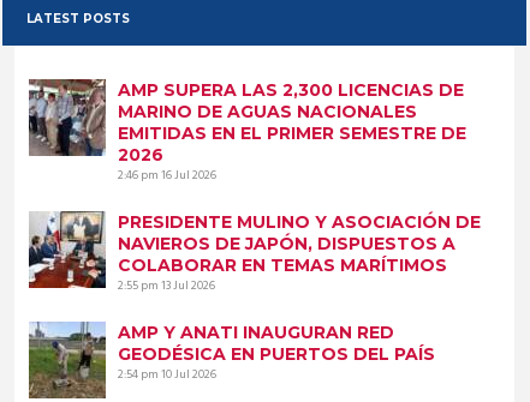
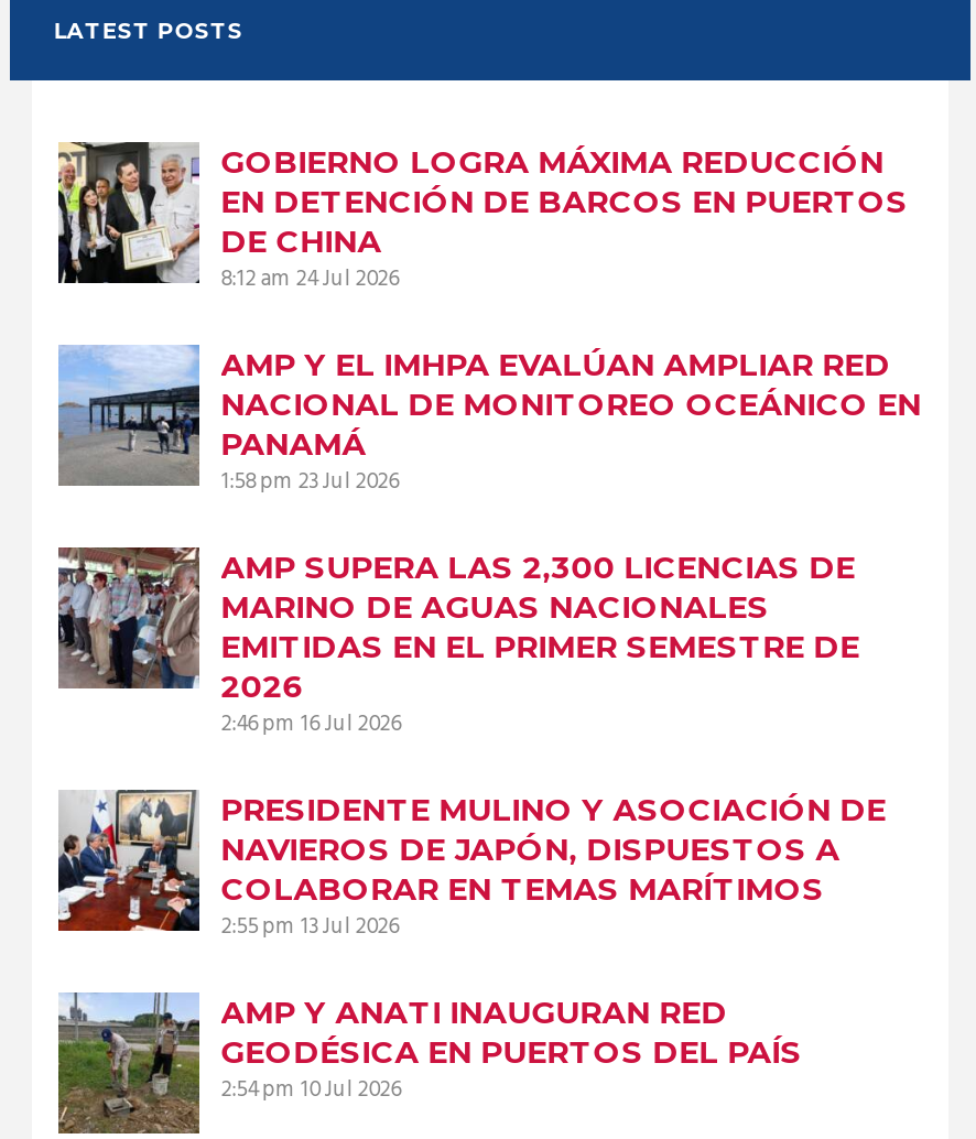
+ [image]
+ GOBIERNO LOGRA MÁXIMA REDUCCIÓN
+ EN DETENCIÓN DE BARCOS EN PUERTOS
+ DE CHINA
+ 8:12 am 24 Jul 2026
+ AMP Y EL IMHPA EVALÚAN AMPLIAR RED
+ NACIONAL DE MONITOREO OCEÁNICO EN
+ PANAMÁ
+ 1:58 pm 23 Jul 2026

+ [image]
